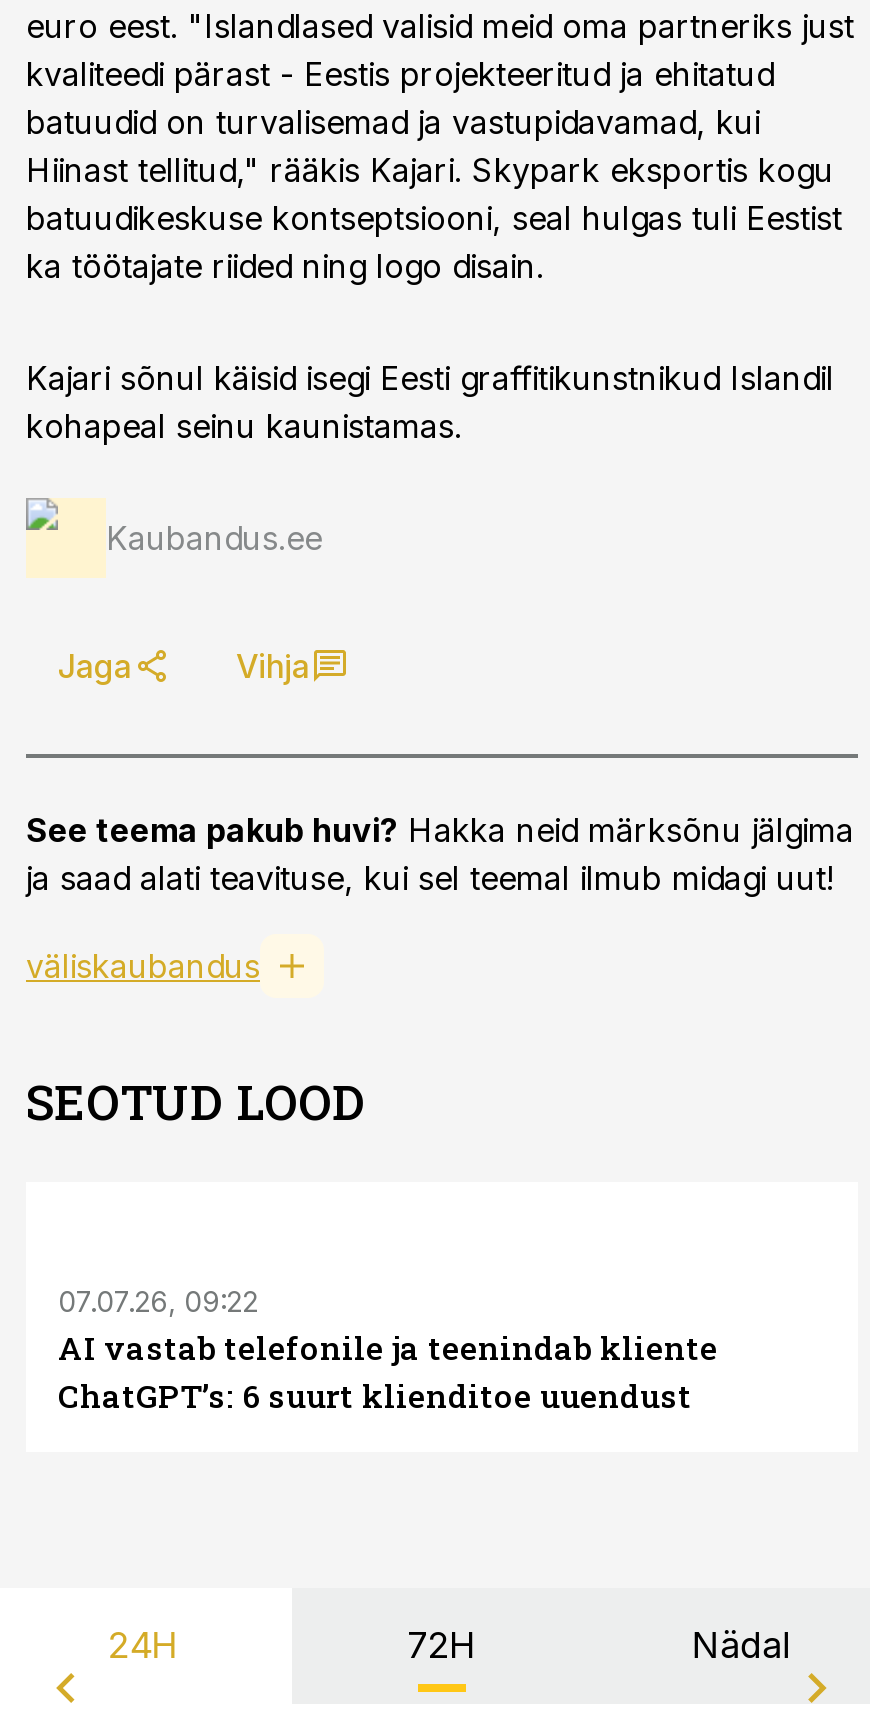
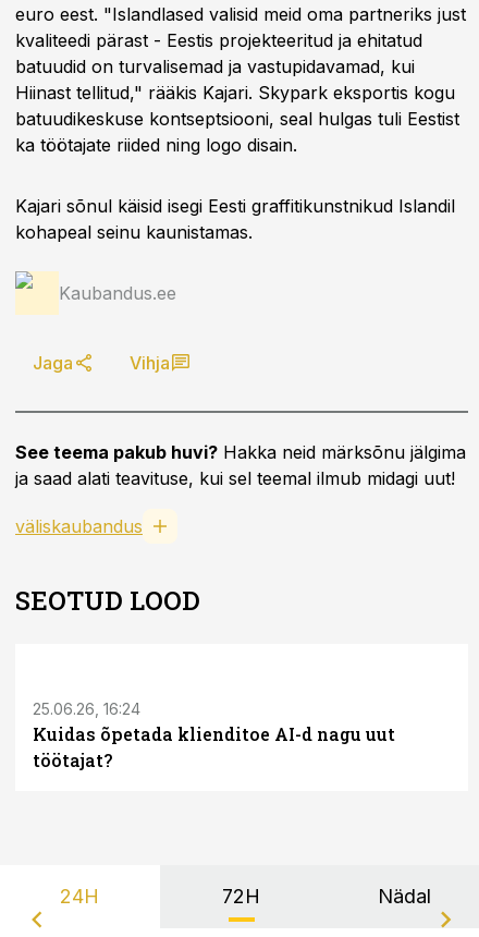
- 07.07.26, 09:22
- AI vastab telefonile ja teenindab kliente
- ChatGPT’s: 6 suurt klienditoe uuendust
+ 25.06.26, 16:24
+ Kuidas õpetada klienditoe AI-d nagu uut
+ töötajat?
